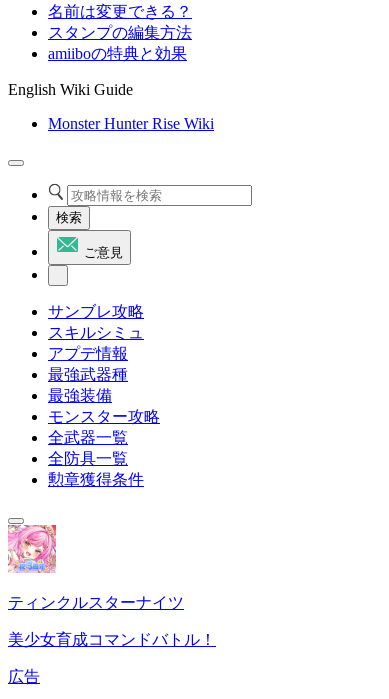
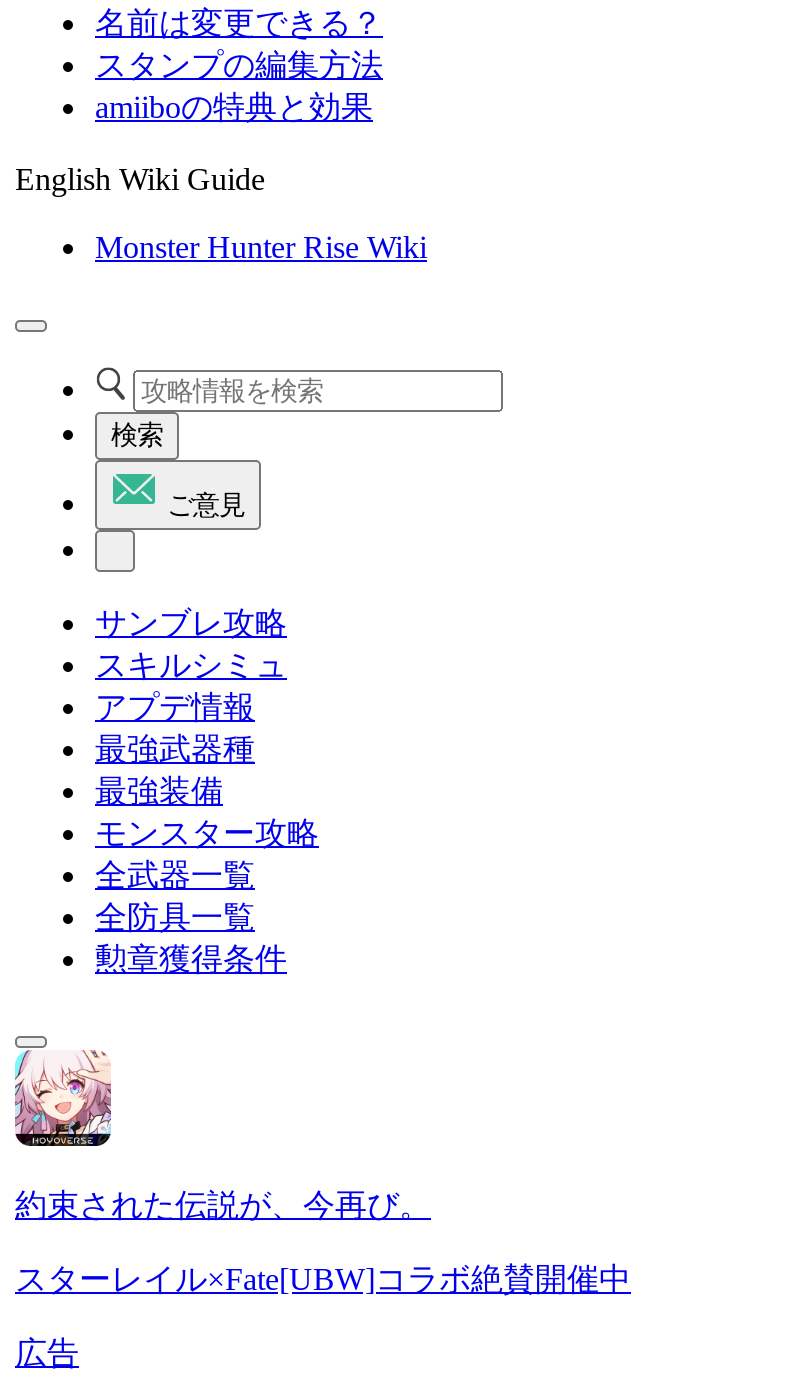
- [image]
- ティンクルスターナイツ
+ [image]
+ 約束された伝説が、今再び。

- 美少女育成コマンドバトル！
+ スターレイル×Fate[UBW]コラボ絶賛開催中
